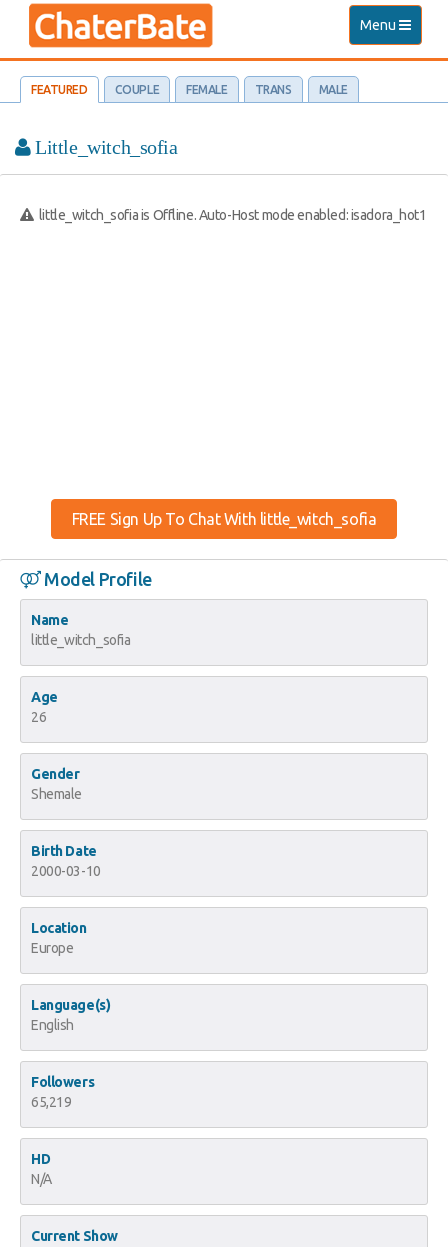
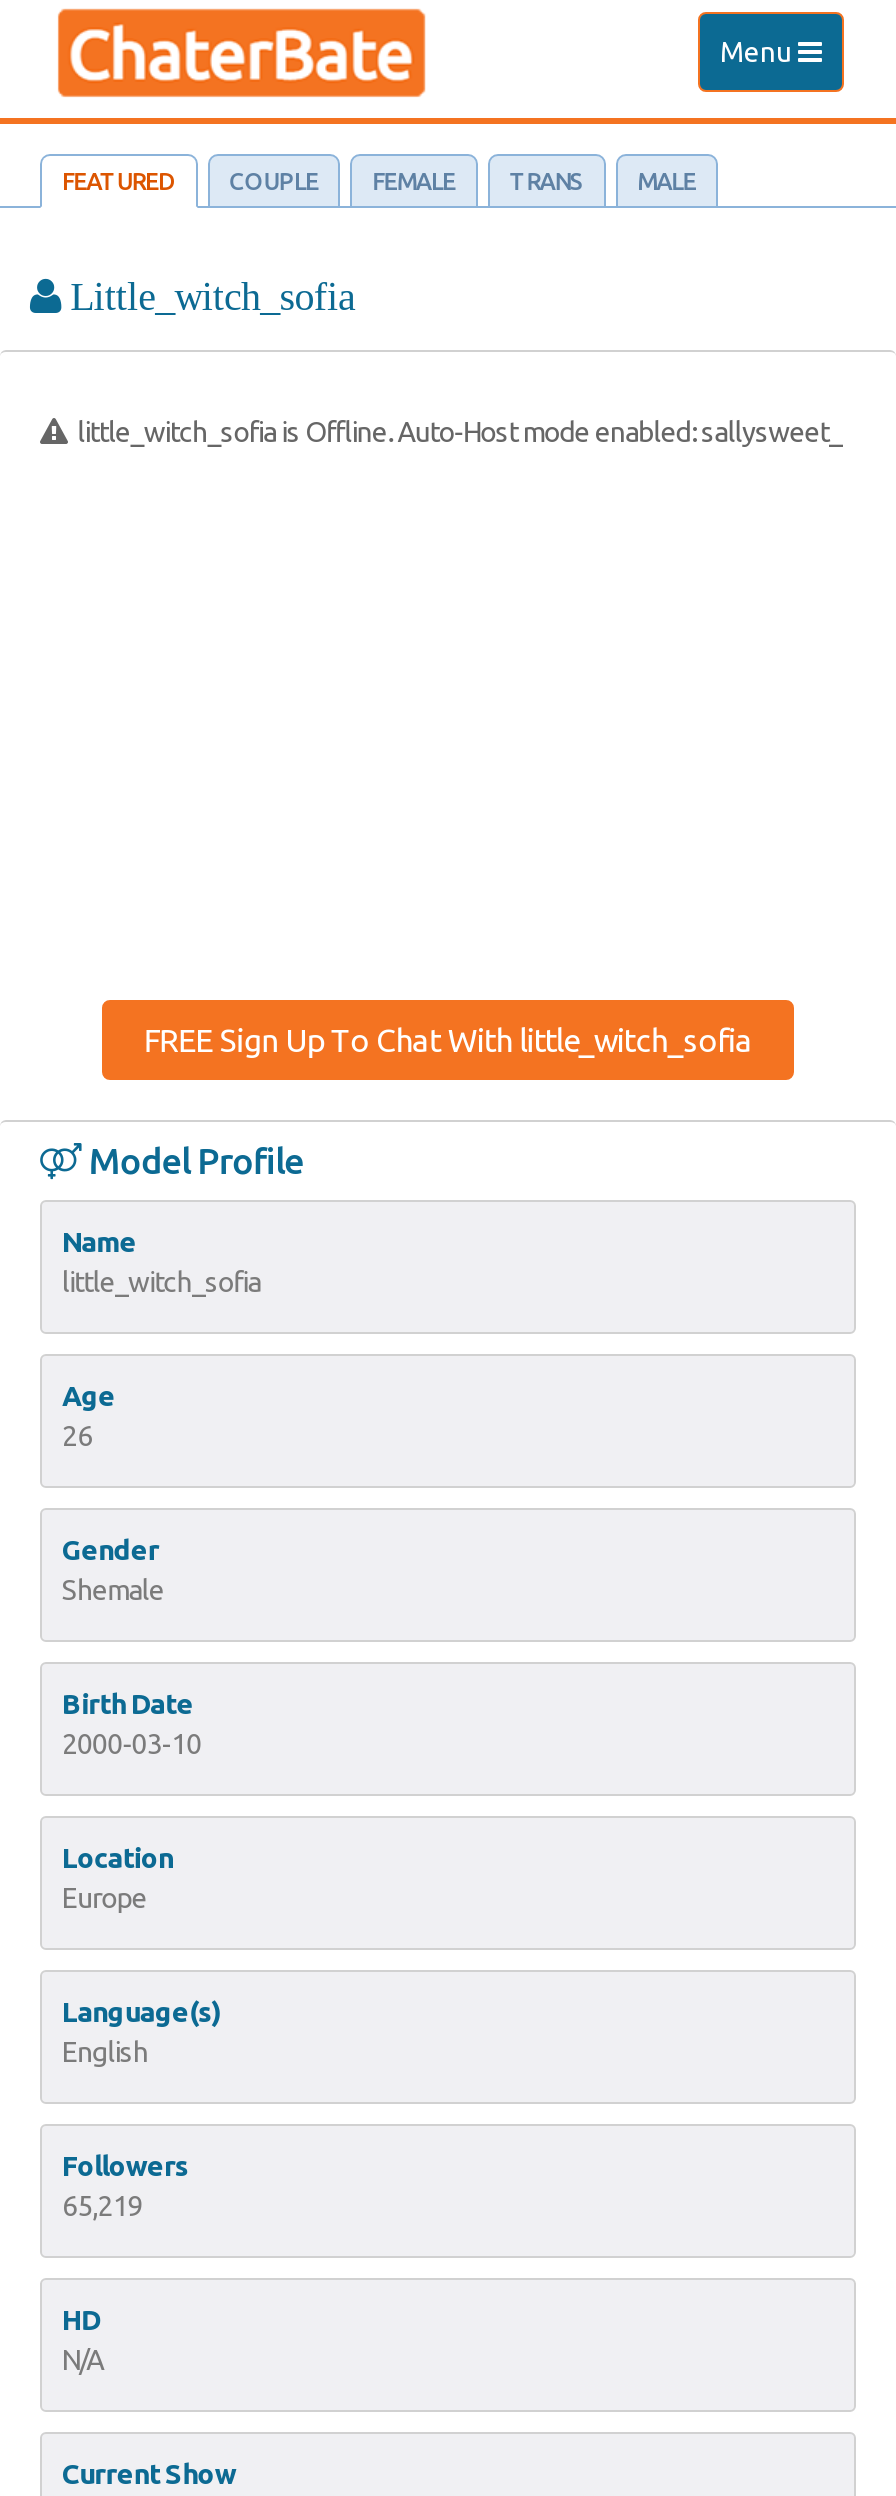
- little_witch_sofia is Offline. Auto-Host mode enabled: isadora_hot1
+ little_witch_sofia is Offline. Auto-Host mode enabled: sallysweet_
